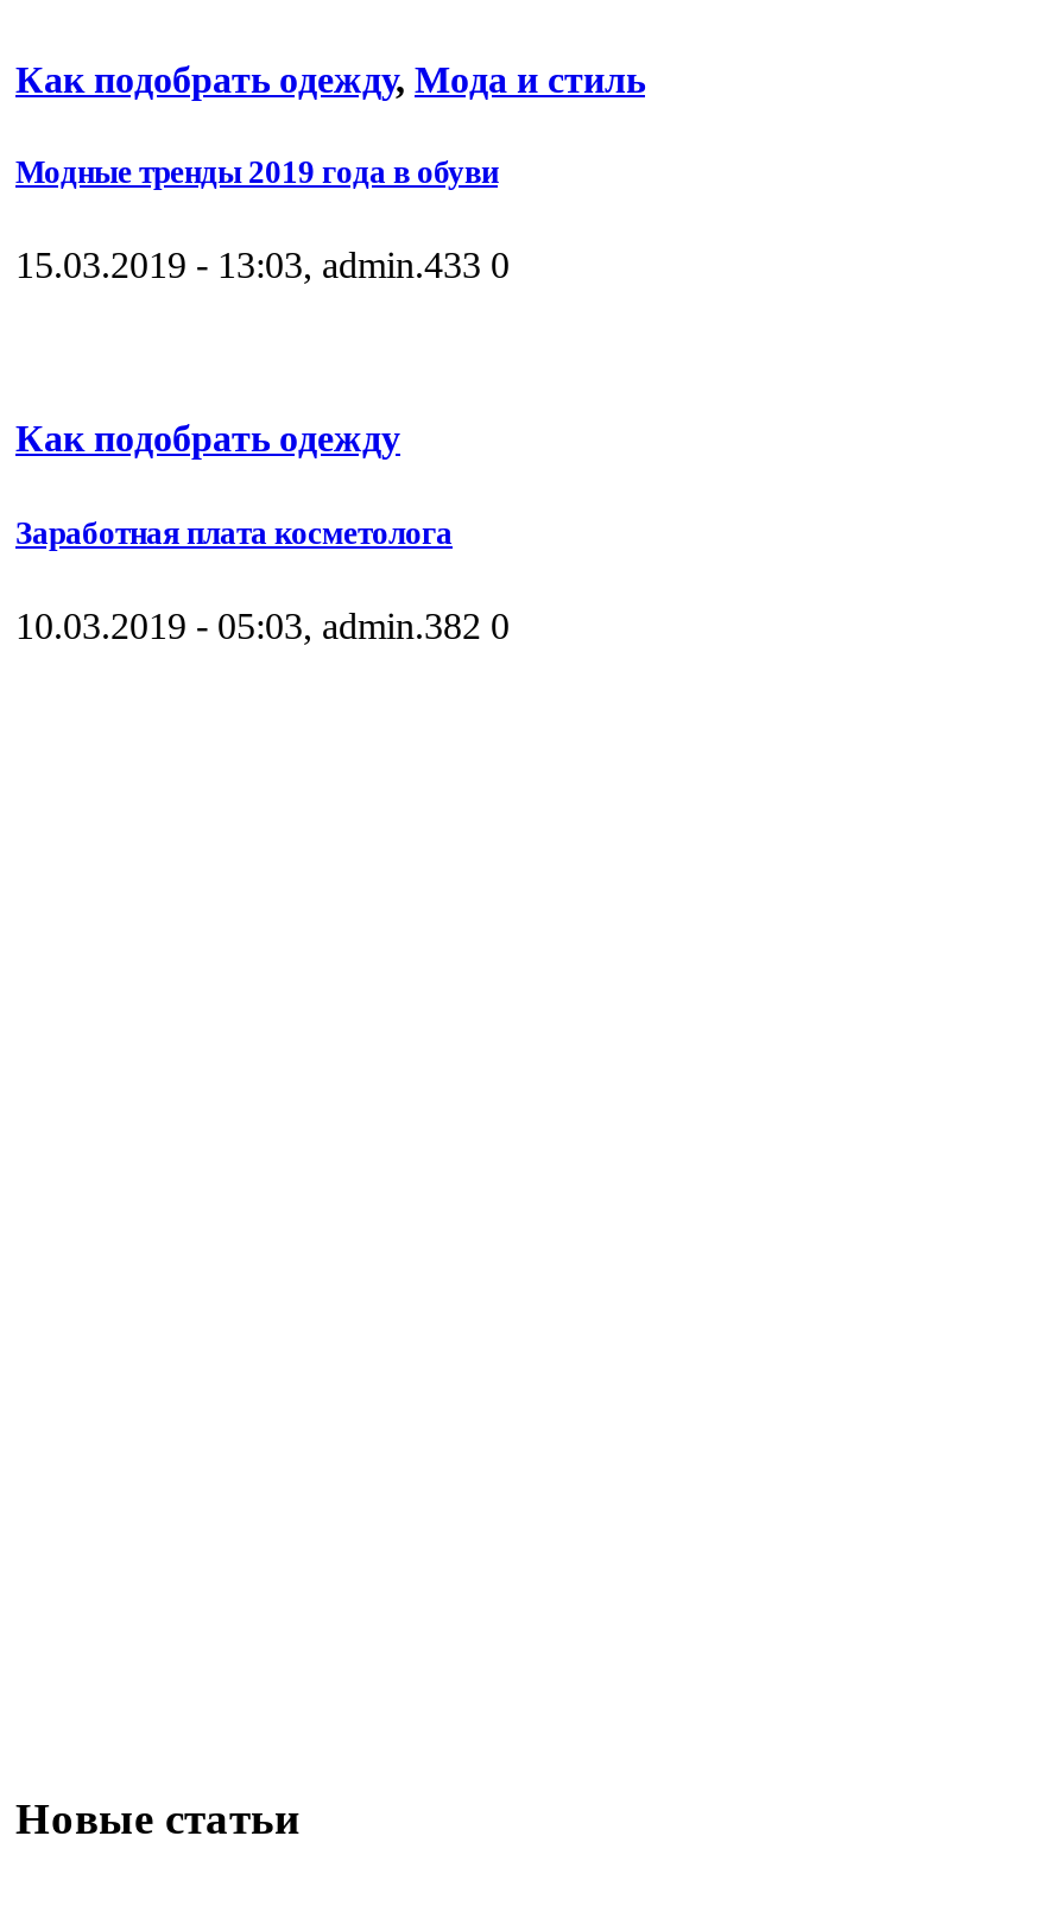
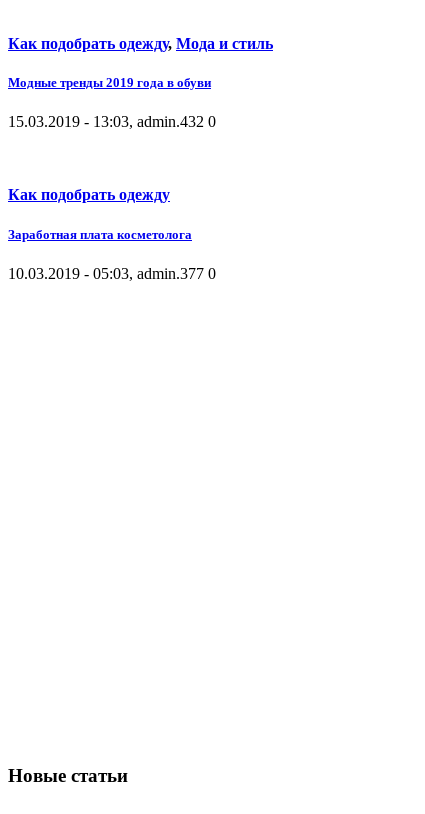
- 15.03.2019 - 13:03, admin.433 0
+ 15.03.2019 - 13:03, admin.432 0

- 10.03.2019 - 05:03, admin.382 0
+ 10.03.2019 - 05:03, admin.377 0
